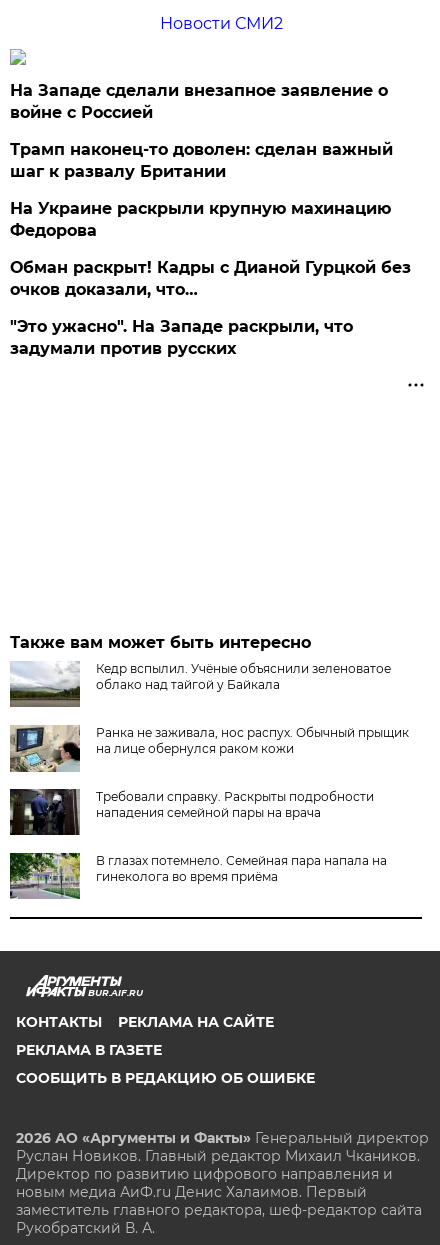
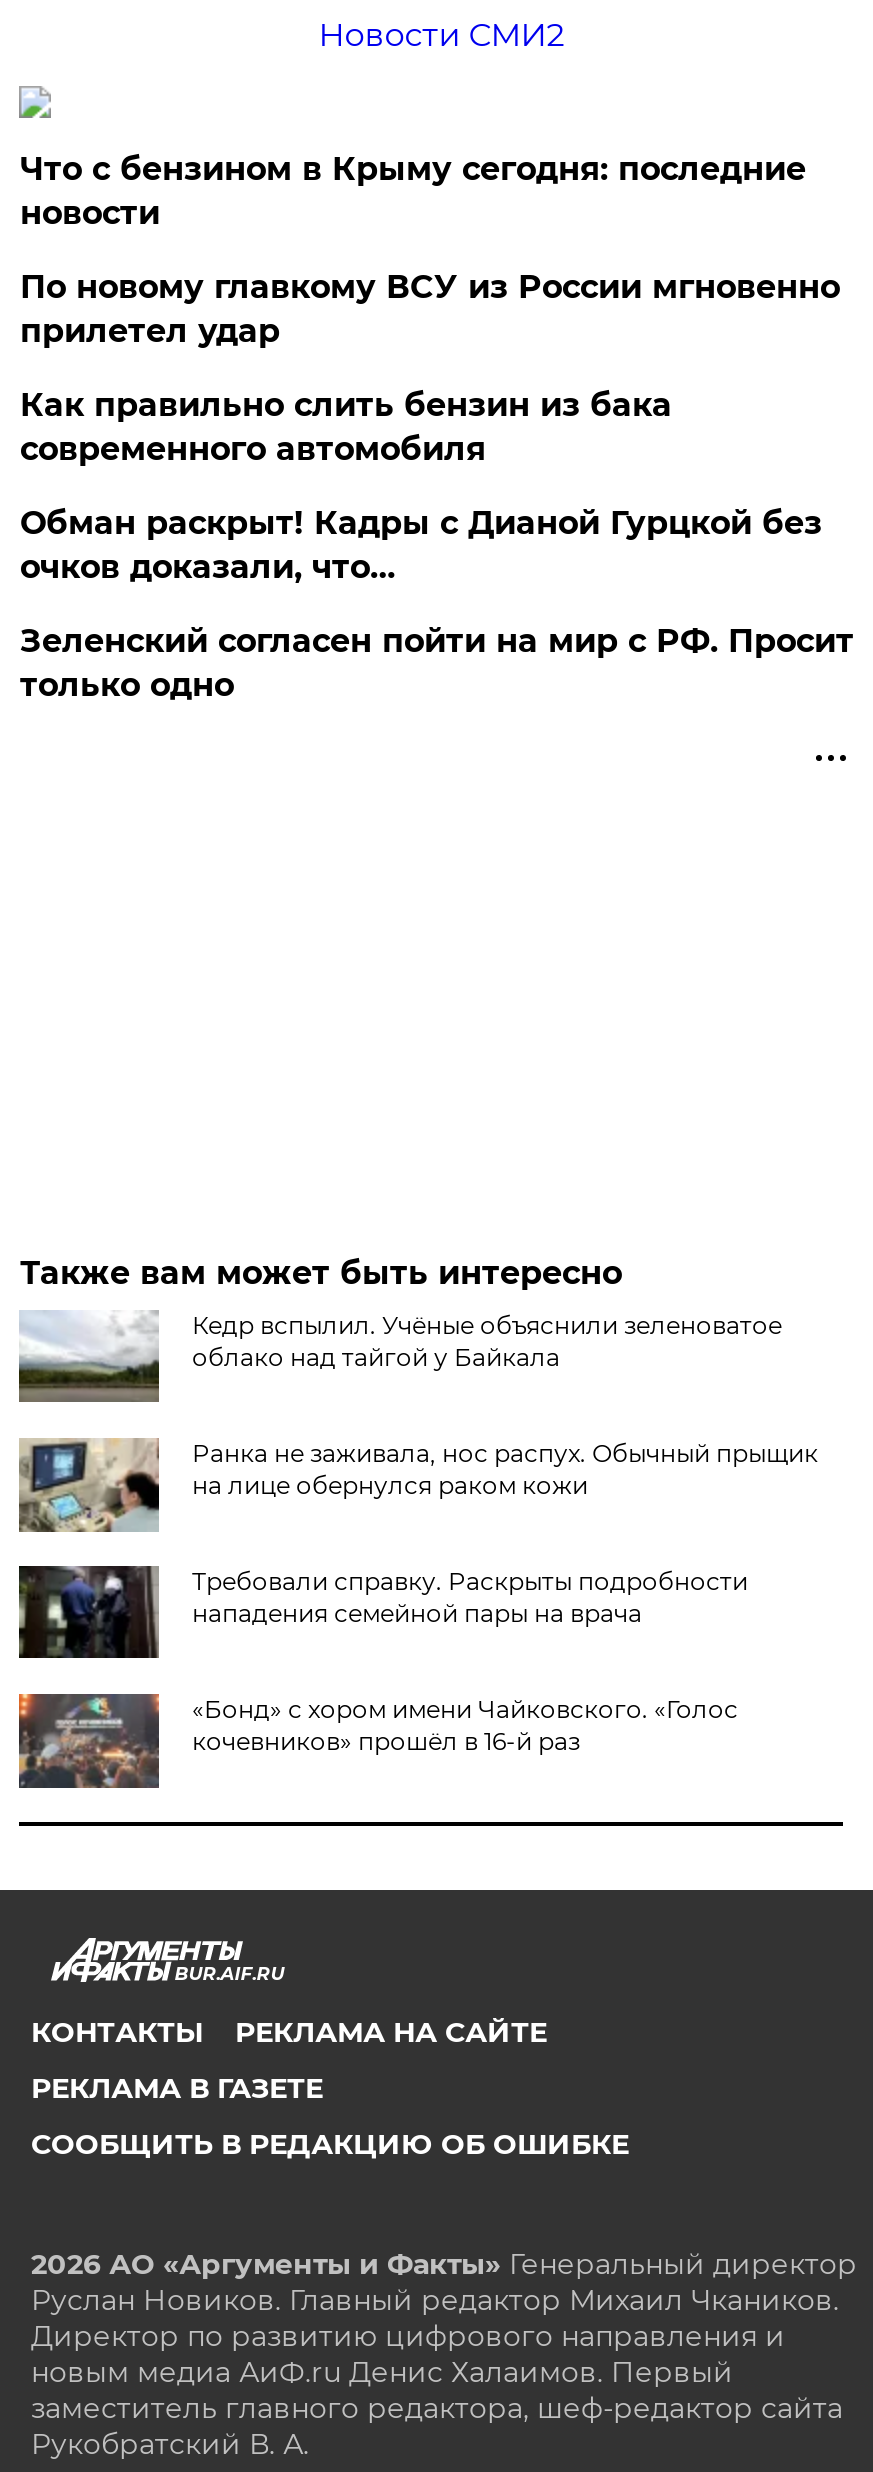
- На Западе сделали внезапное заявление о
- войне с Россией
+ Что с бензином в Крыму сегодня: последние
+ новости

- Трамп наконец-то доволен: сделан важный
- шаг к развалу Британии
+ По новому главкому ВСУ из России мгновенно
+ прилетел удар

- На Украине раскрыли крупную махинацию
- Федорова
+ Как правильно слить бензин из бака
+ современного автомобиля

- "Это ужасно". На Западе раскрыли, что
- задумали против русских
+ Зеленский согласен пойти на мир с РФ. Просит
+ только одно

- [image]
- В глазах потемнело. Семейная пара напала на
- гинеколога во время приёма
+ [image]
+ «Бонд» с хором имени Чайковского. «Голос
+ кочевников» прошёл в 16-й раз
